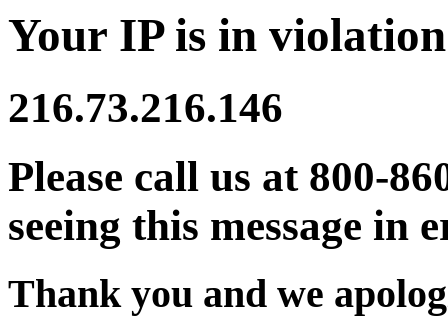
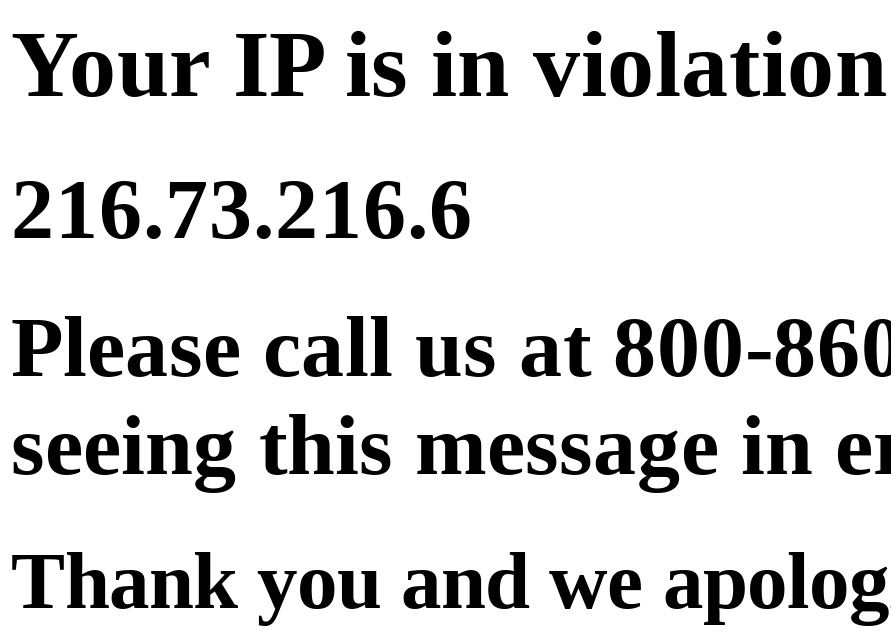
- 216.73.216.146
+ 216.73.216.6
